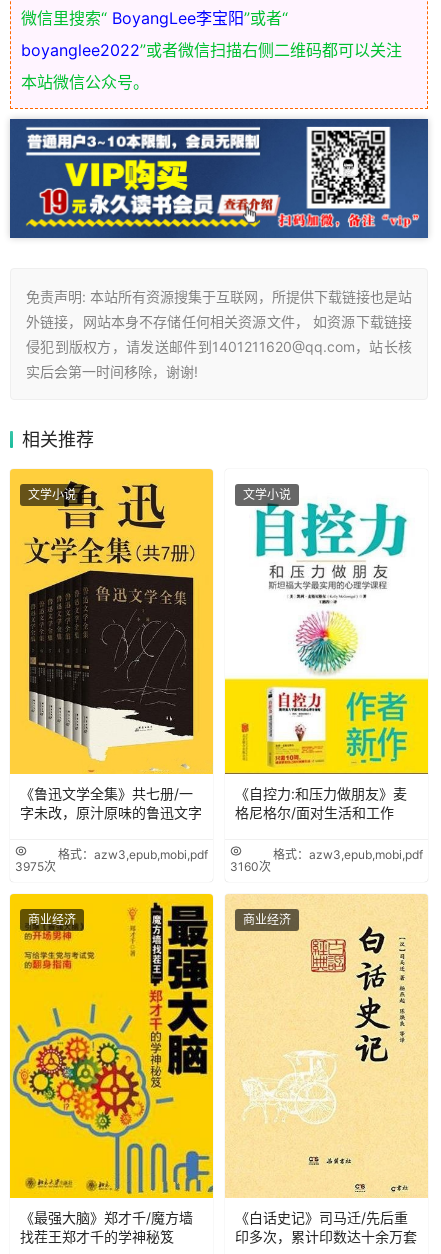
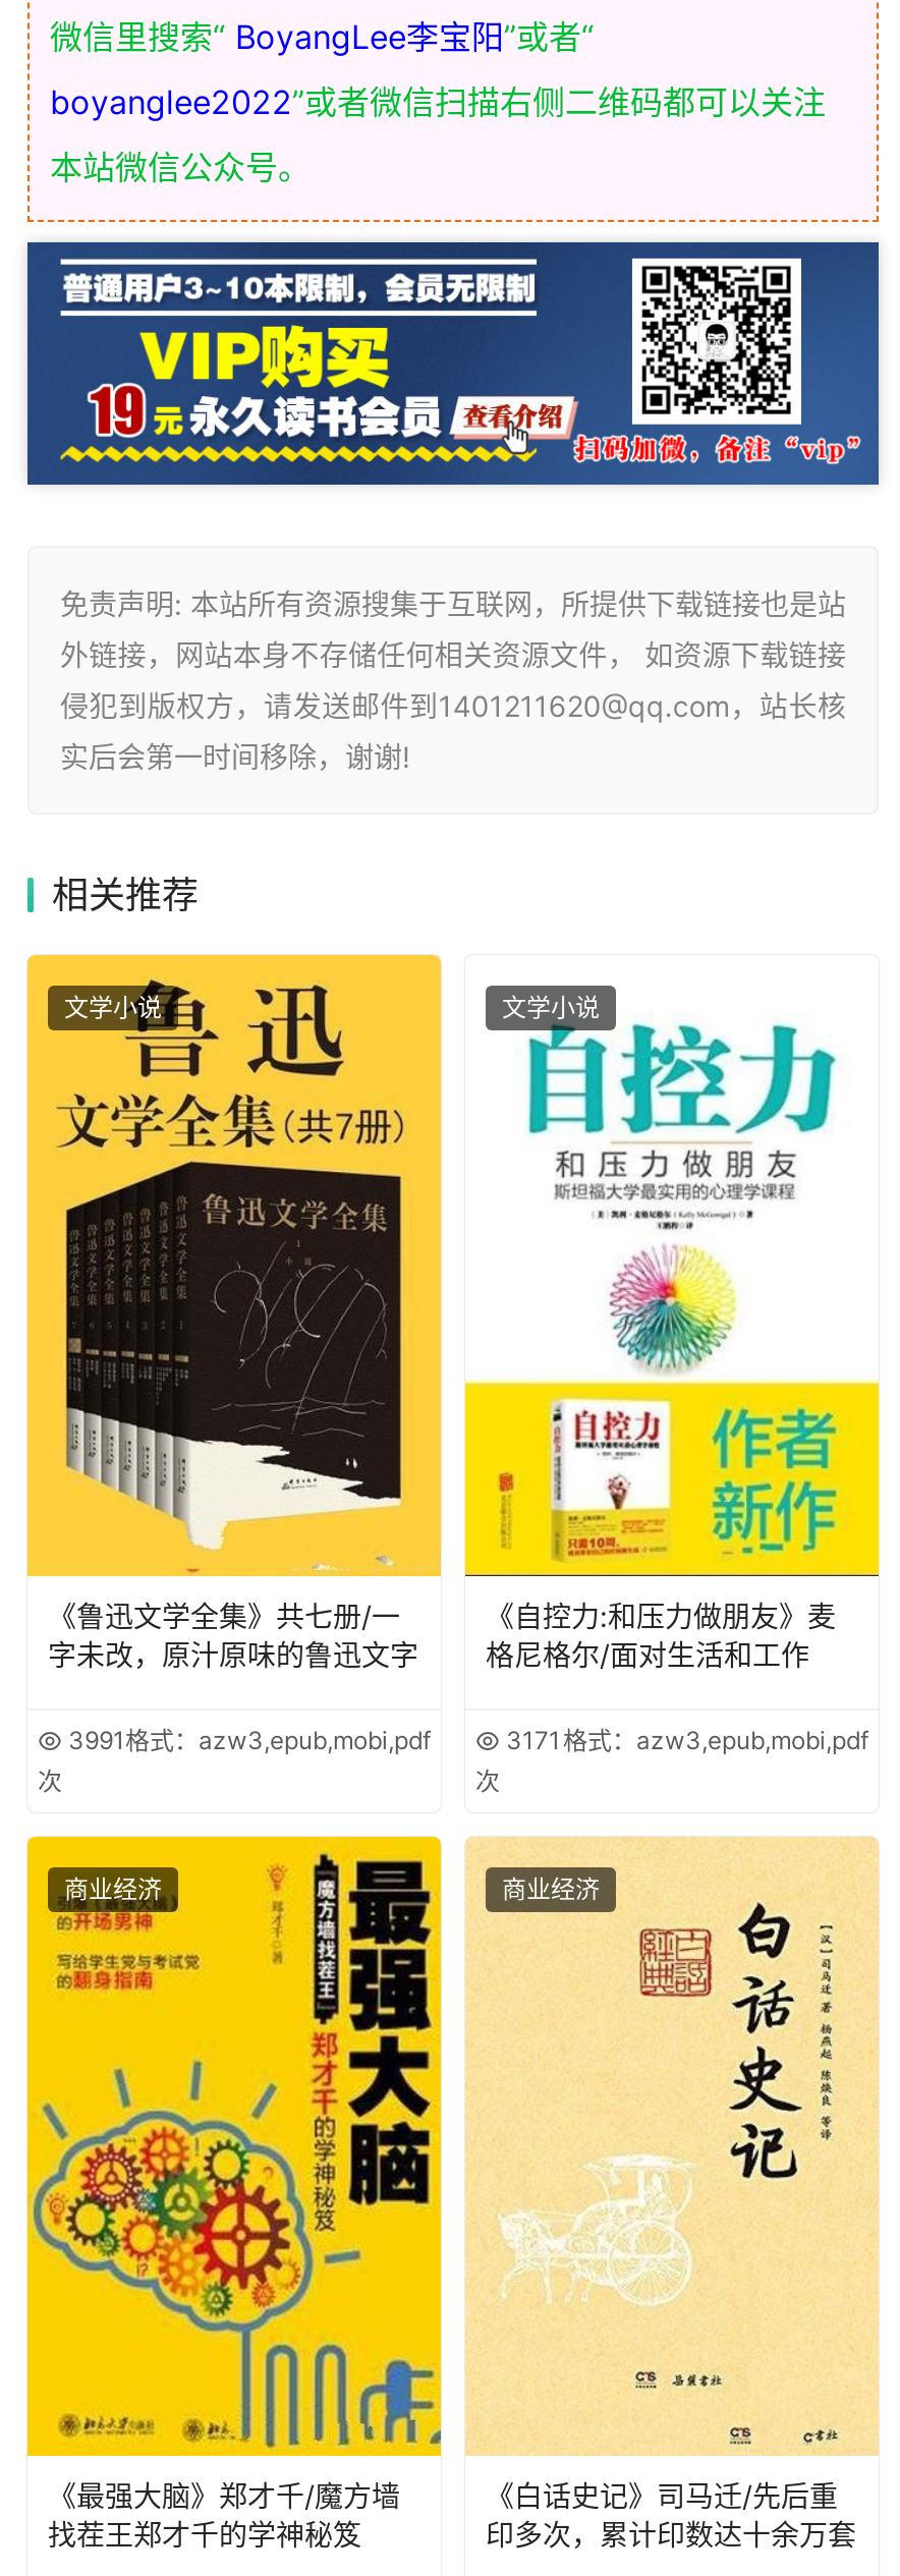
- 3975次
+ 3991
+ 次

- 3160次
+ 3171
+ 次
